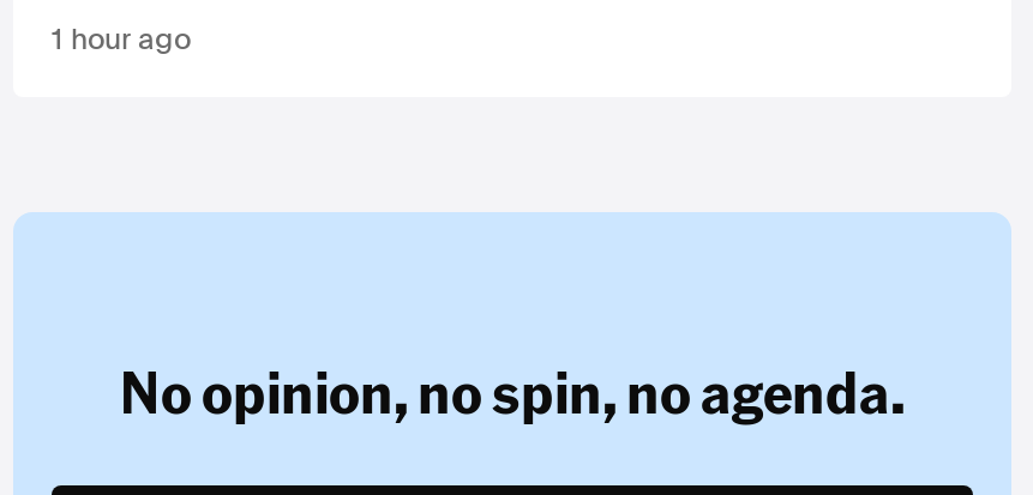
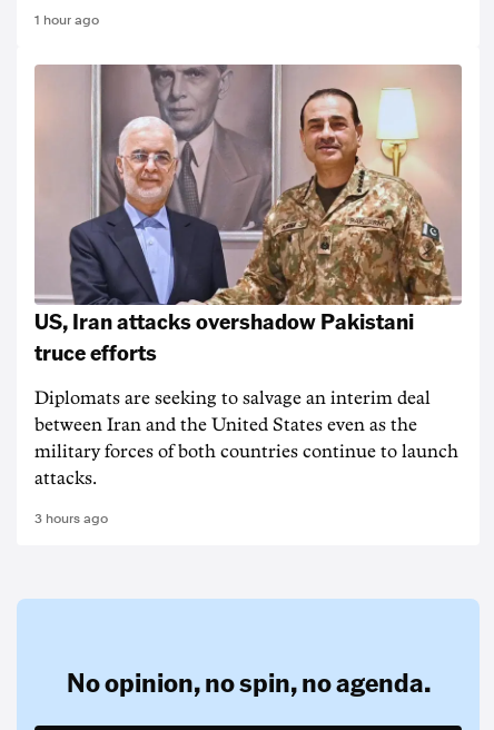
+ [image]
+ US, Iran attacks overshadow Pakistani
+ truce efforts
+ Diplomats are seeking to salvage an interim deal
+ between Iran and the United States even as the
+ military forces of both countries continue to launch
+ attacks.
+ 3 hours ago
